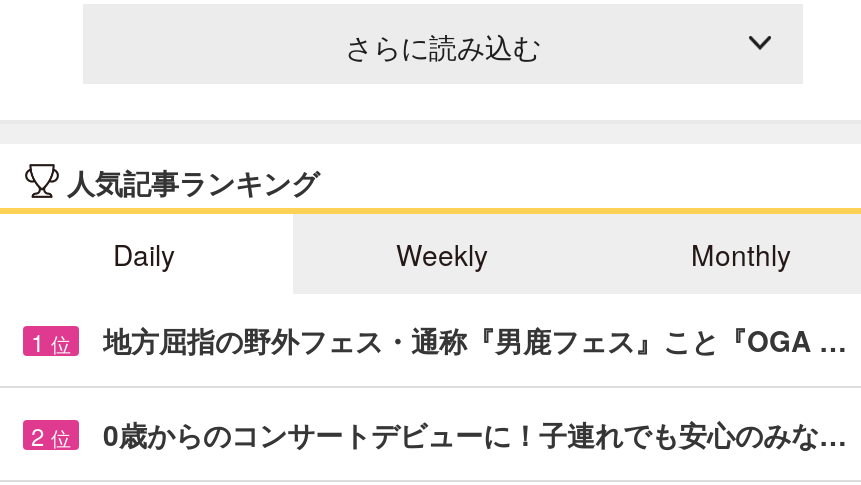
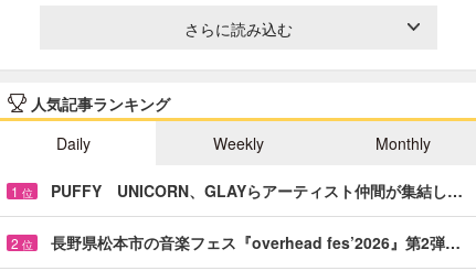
- 地方屈指の野外フェス・通称『男鹿フェス』こと『OGA …
+ PUFFY UNICORN、GLAYらアーティスト仲間が集結し…

- 0歳からのコンサートデビューに！子連れでも安心のみな…
+ 長野県松本市の音楽フェス『overhead fes’2026』第2弾…
